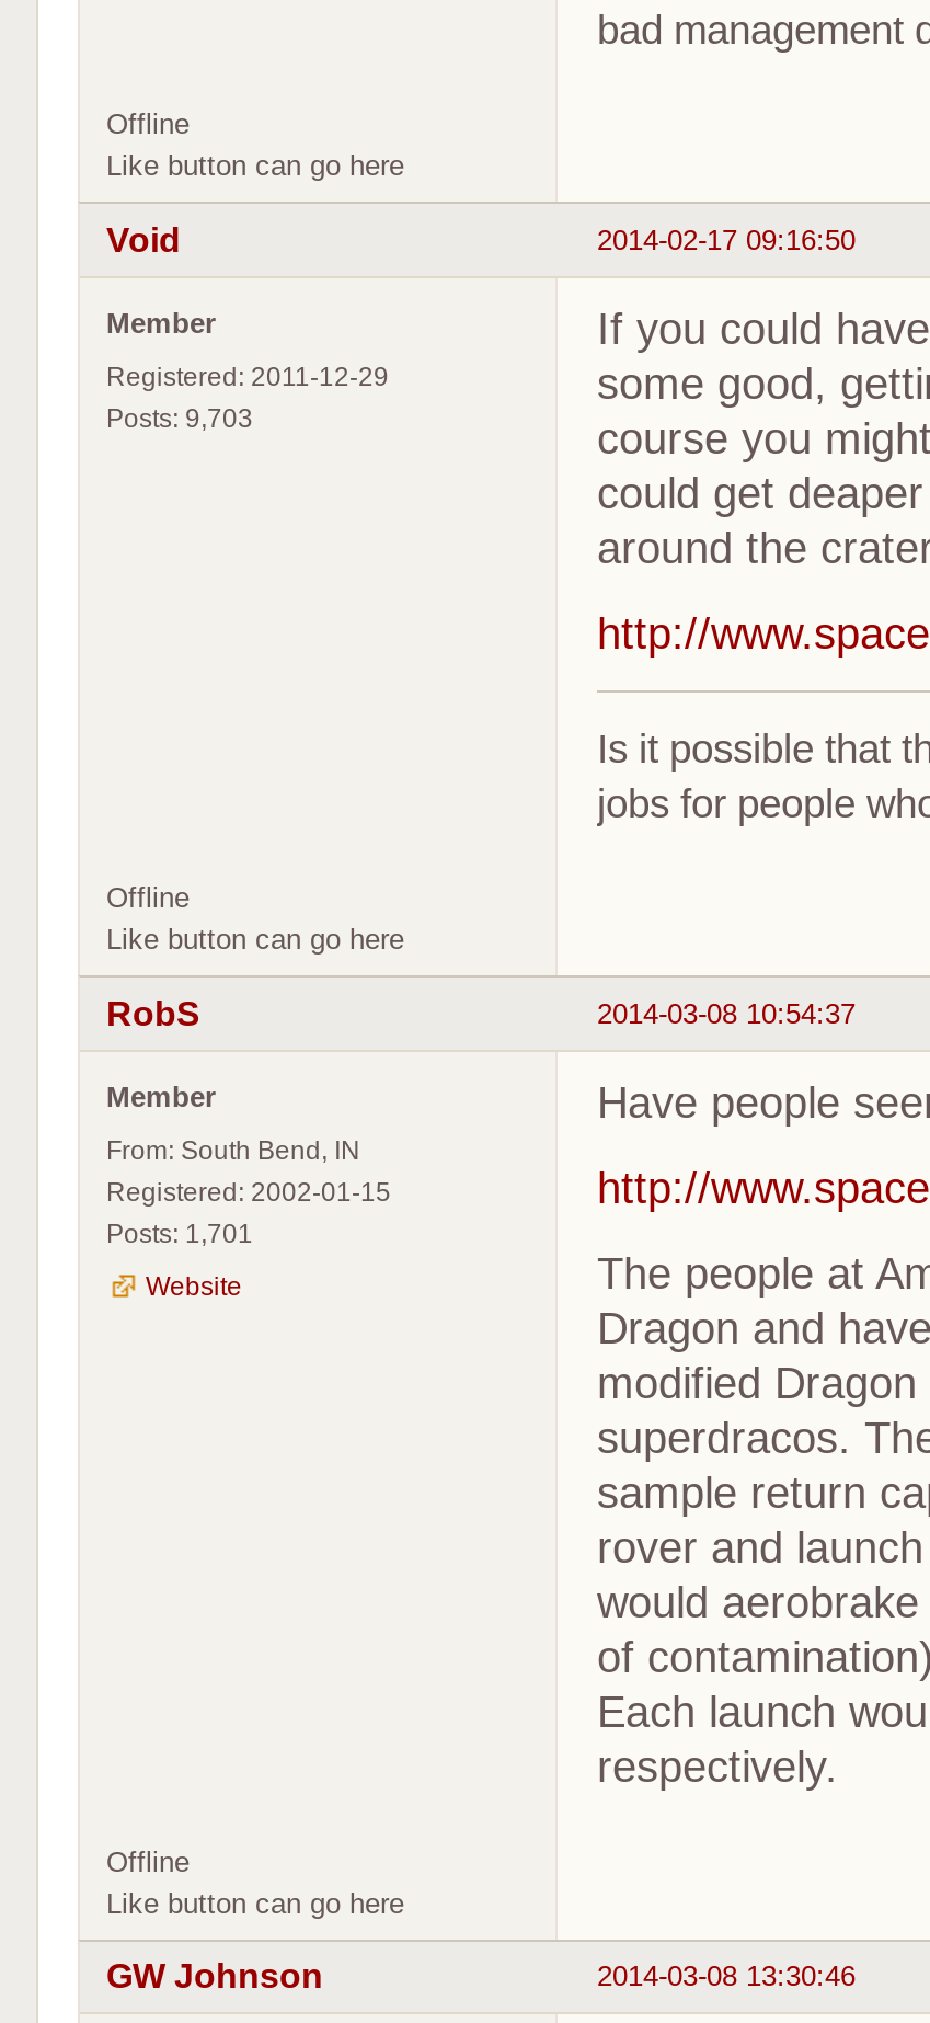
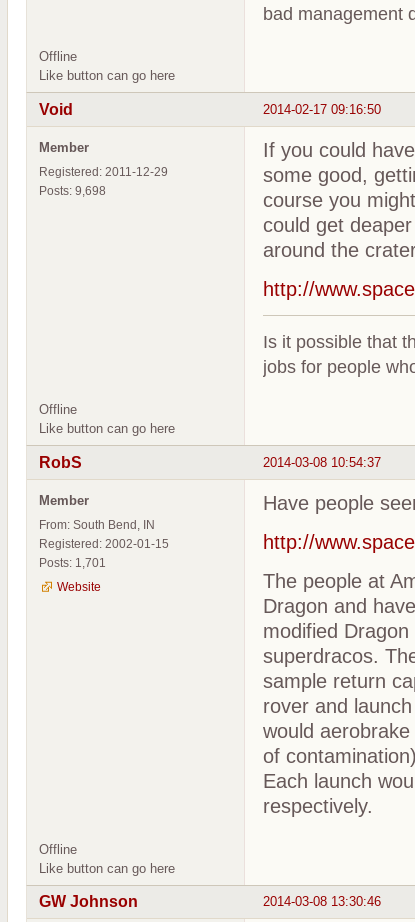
- Posts: 9,703
+ Posts: 9,698
